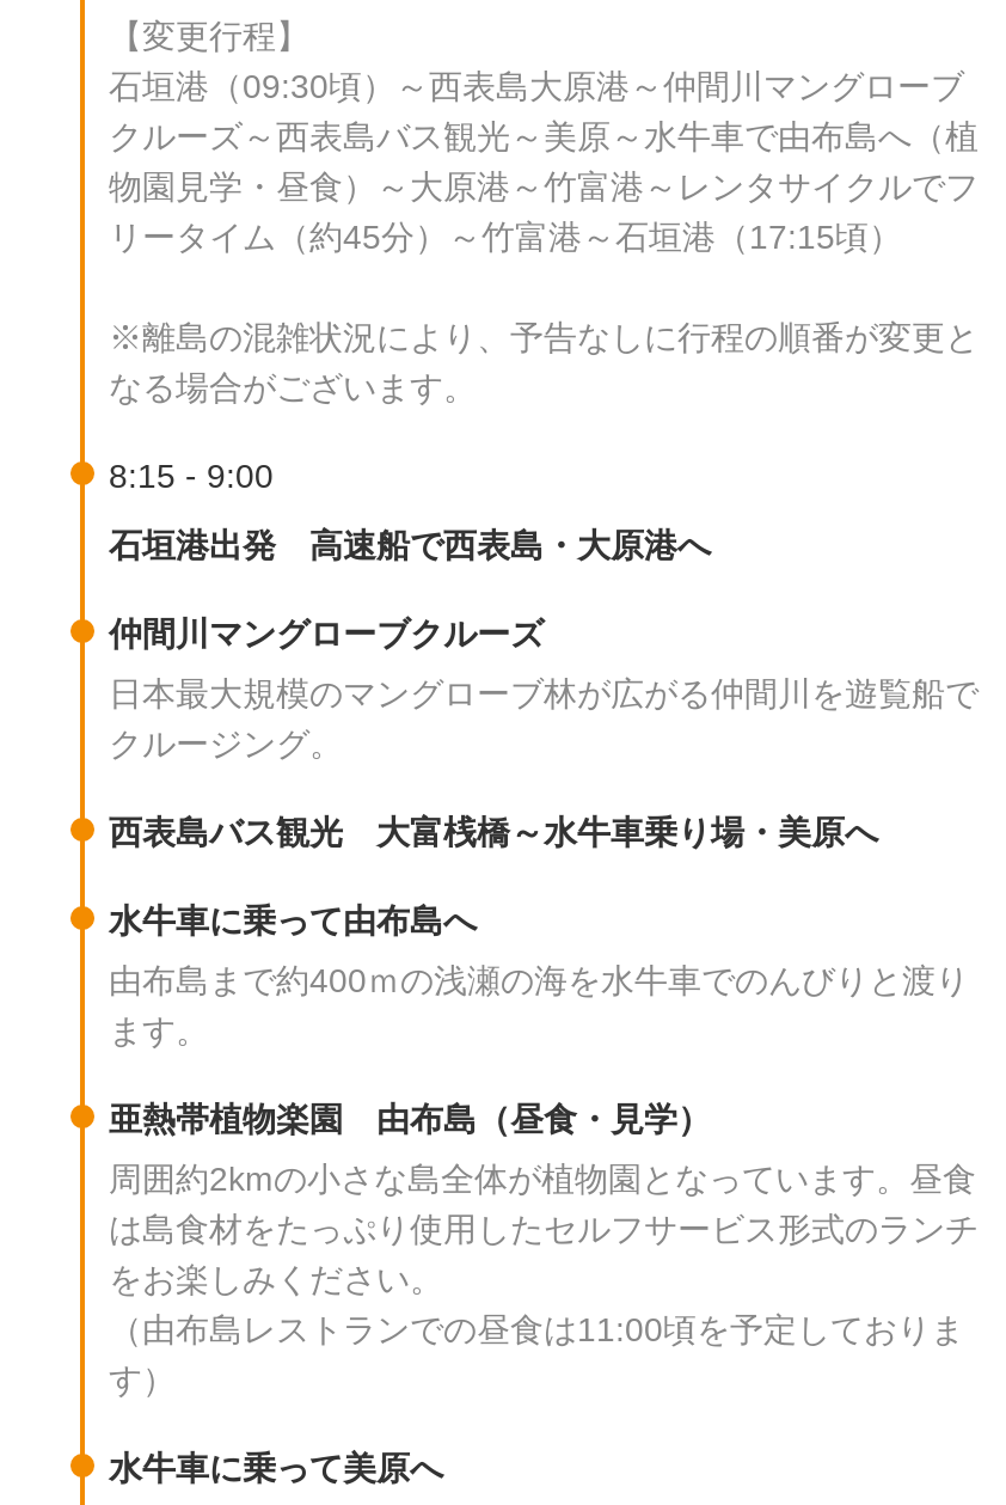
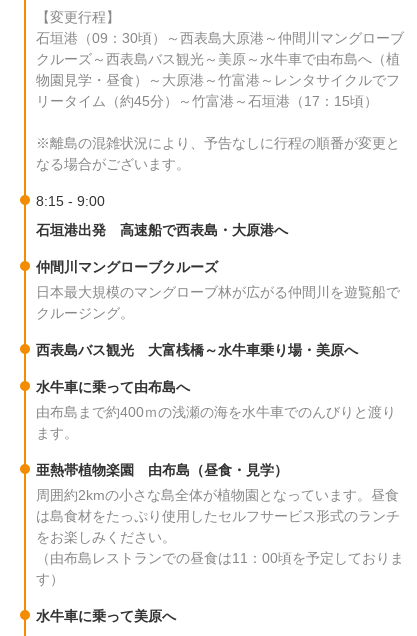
- 石垣港（09:30頃）～西表島大原港～仲間川マングローブ
+ 石垣港（09：30頃）～西表島大原港～仲間川マングローブ

- リータイム（約45分）～竹富港～石垣港（17:15頃）
+ リータイム（約45分）～竹富港～石垣港（17：15頃）

- （由布島レストランでの昼食は11:00頃を予定しておりま
+ （由布島レストランでの昼食は11：00頃を予定しておりま
